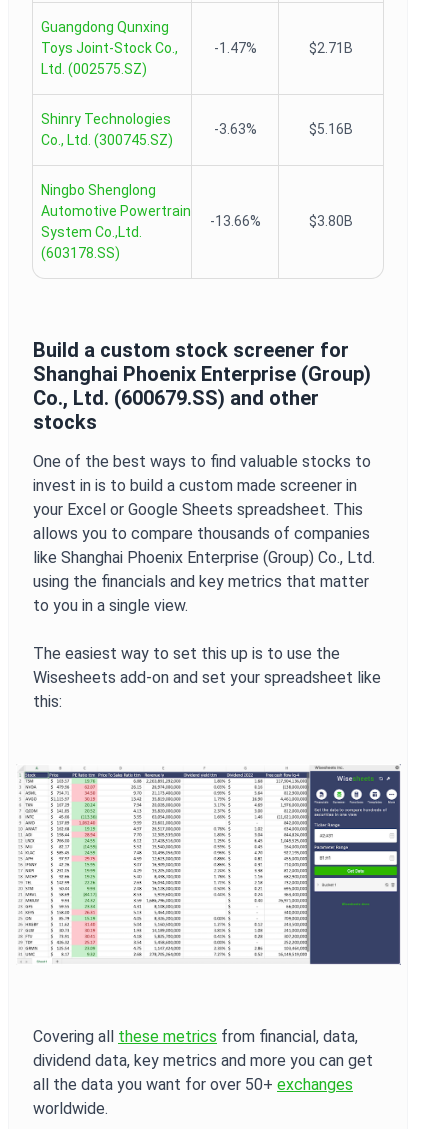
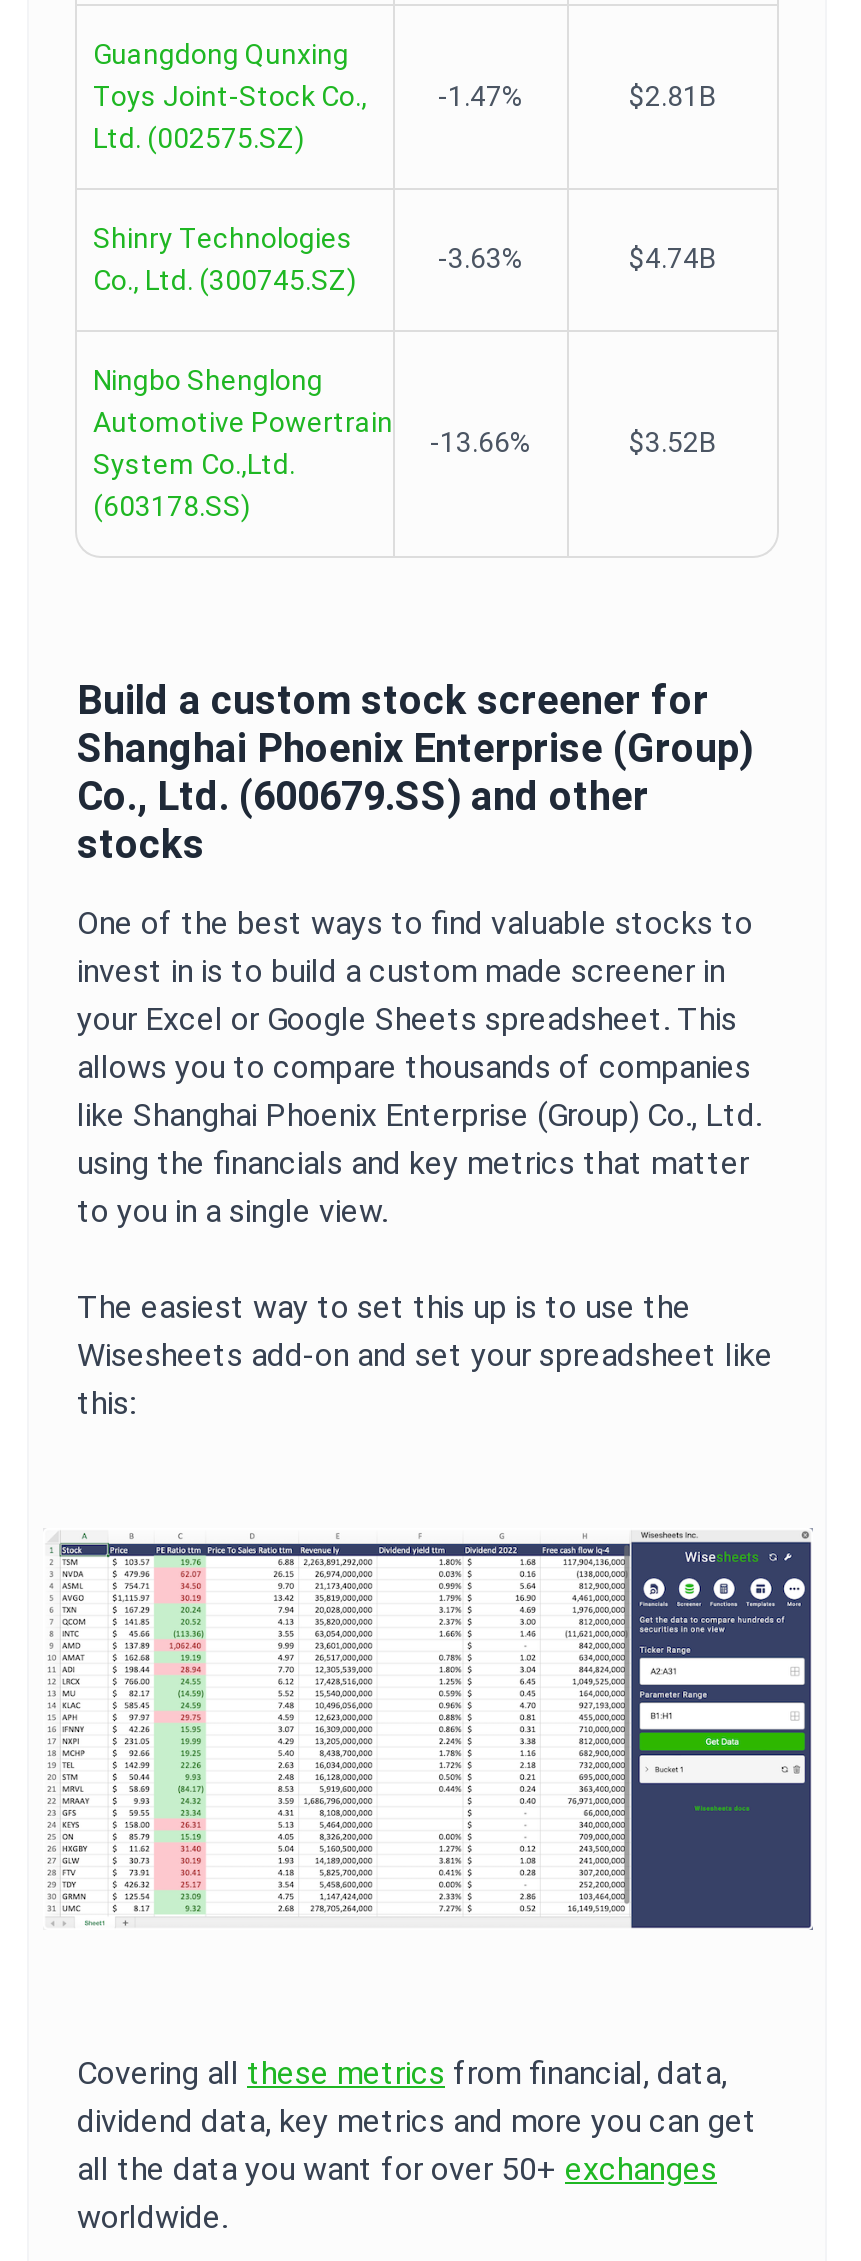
- $2.71B
+ $2.81B

- $5.16B
+ $4.74B

- $3.80B
+ $3.52B
